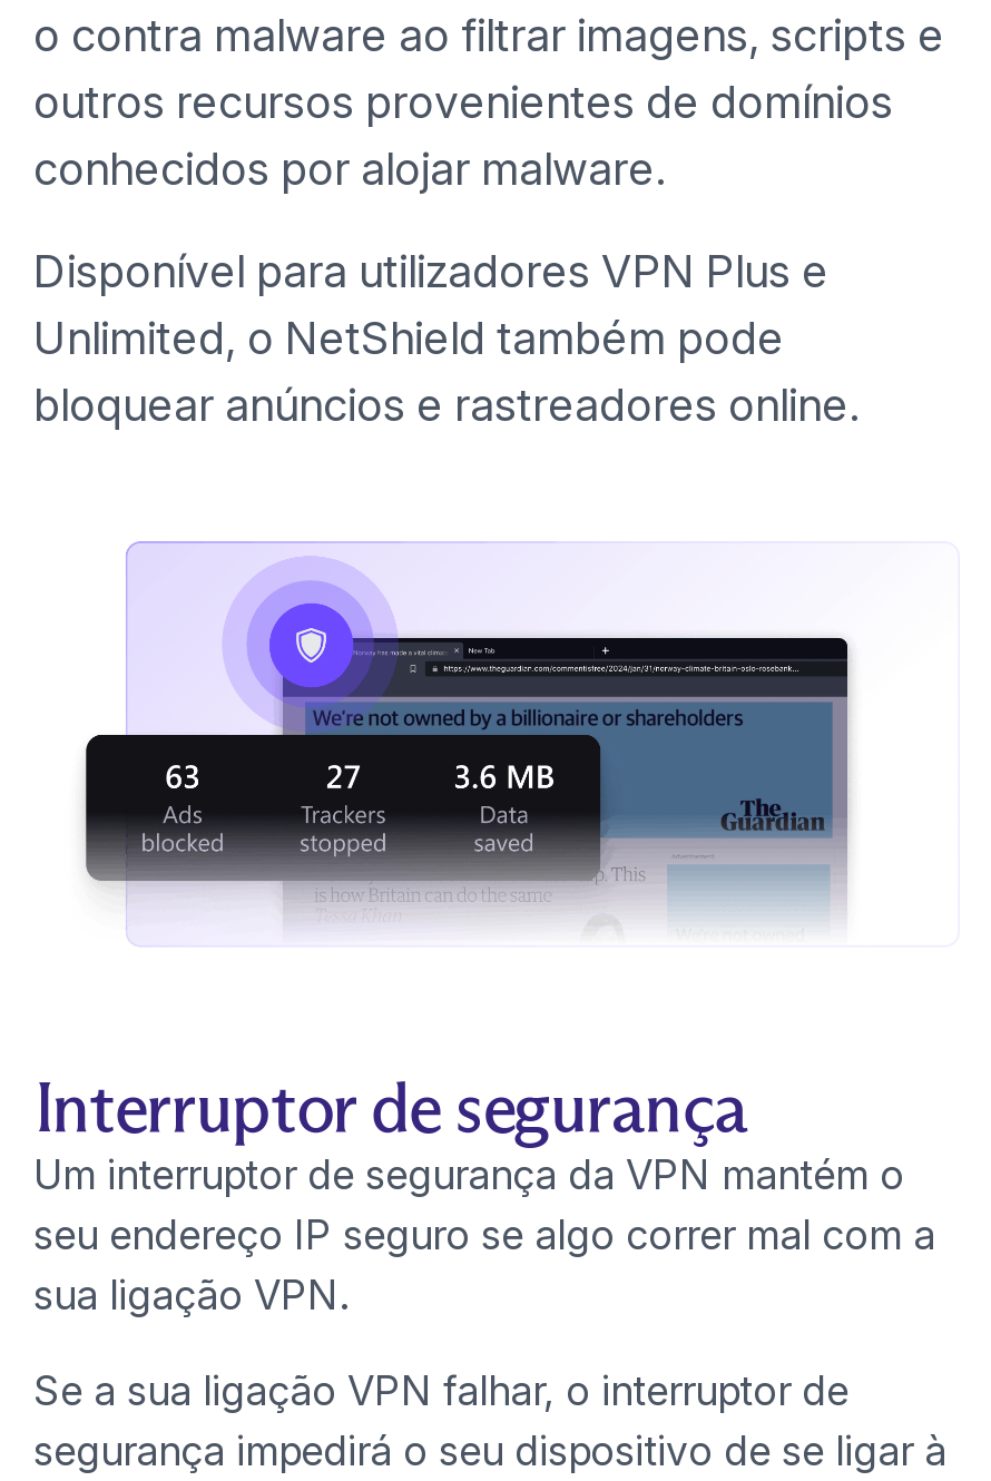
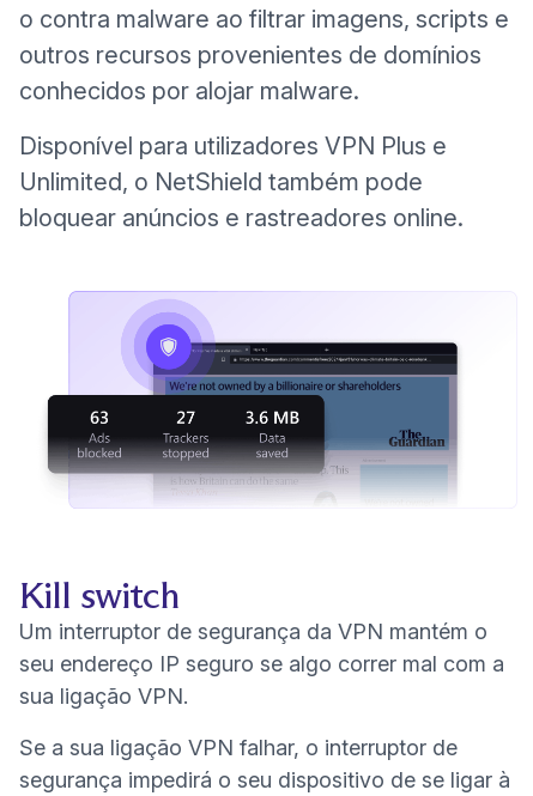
- Interruptor de segurança
+ Kill switch
